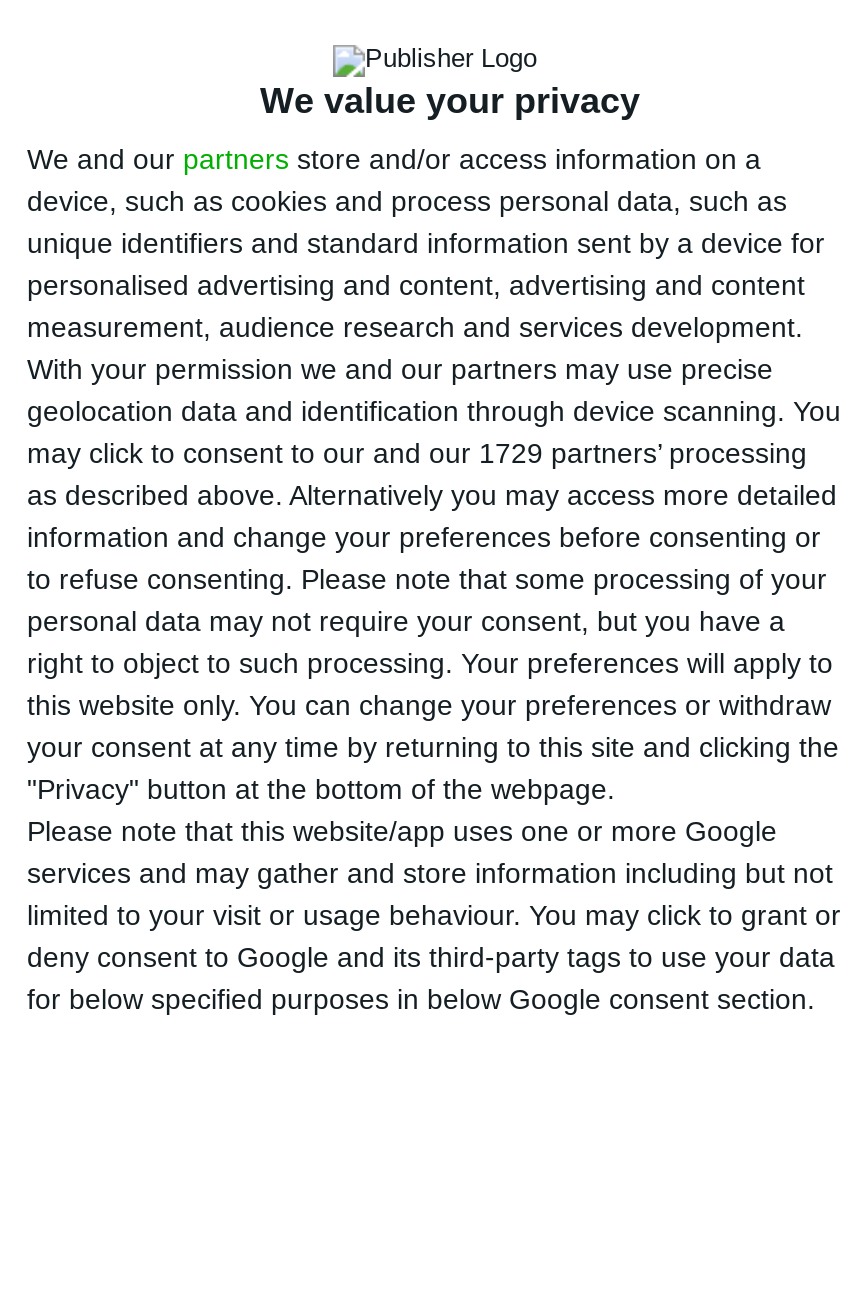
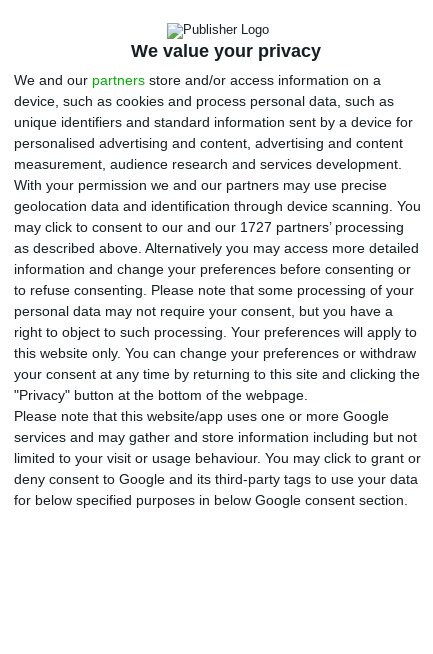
- may click to consent to our and our 1729 partners’ processing
+ may click to consent to our and our 1727 partners’ processing
